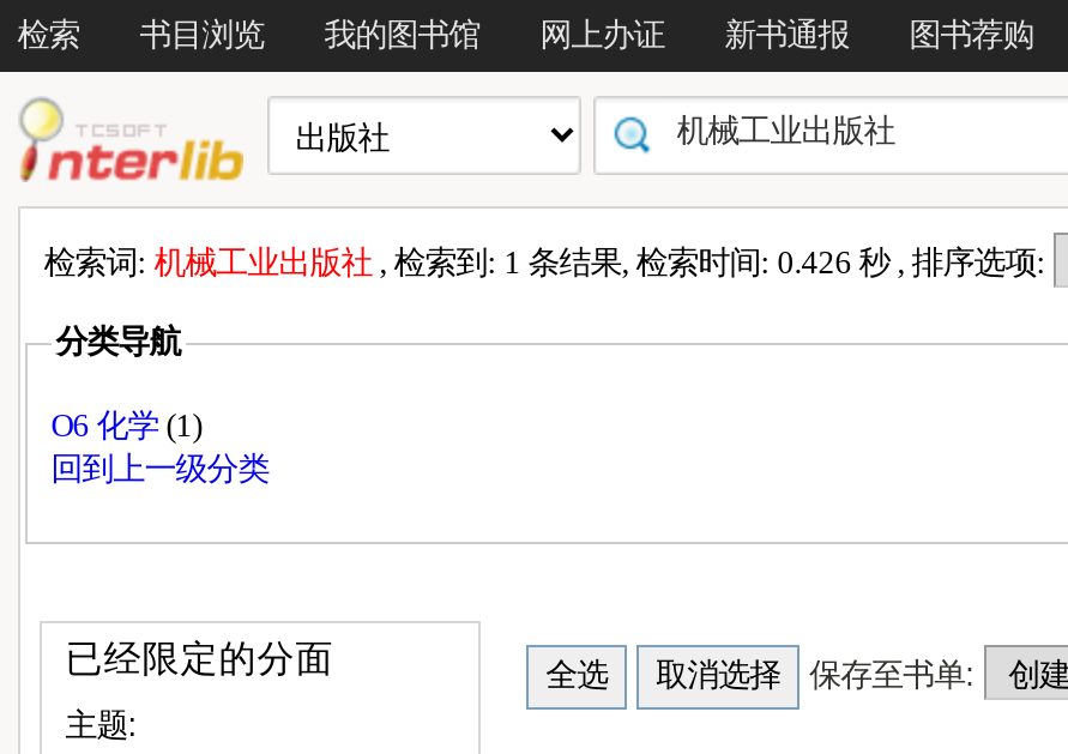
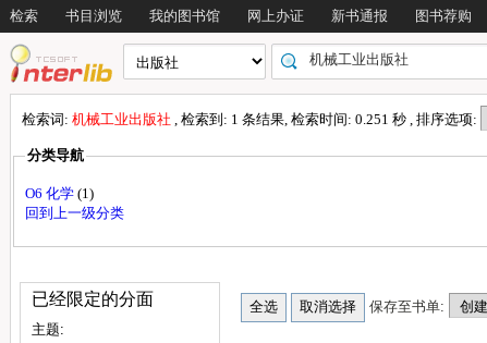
- 检索词:机械工业出版社, 检索到: 1 条结果, 检索时间: 0.426 秒 , 排序选项:
+ 检索词:机械工业出版社, 检索到: 1 条结果, 检索时间: 0.251 秒 , 排序选项:
